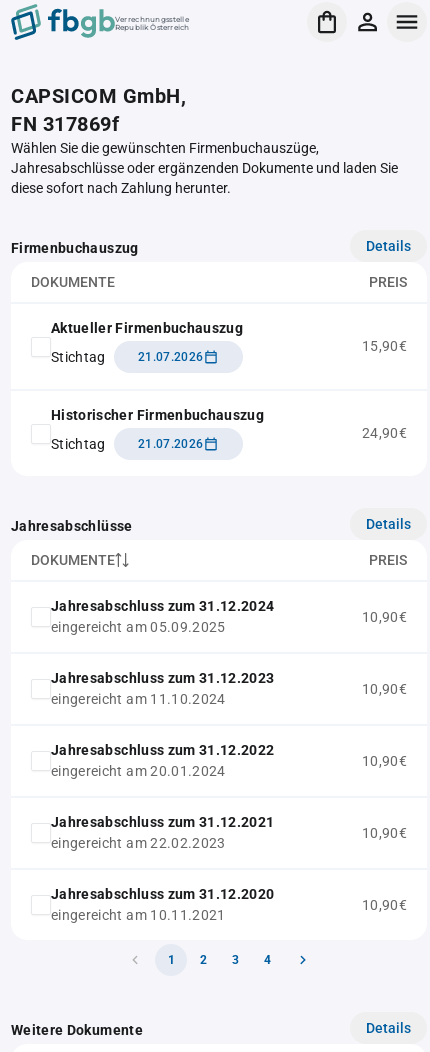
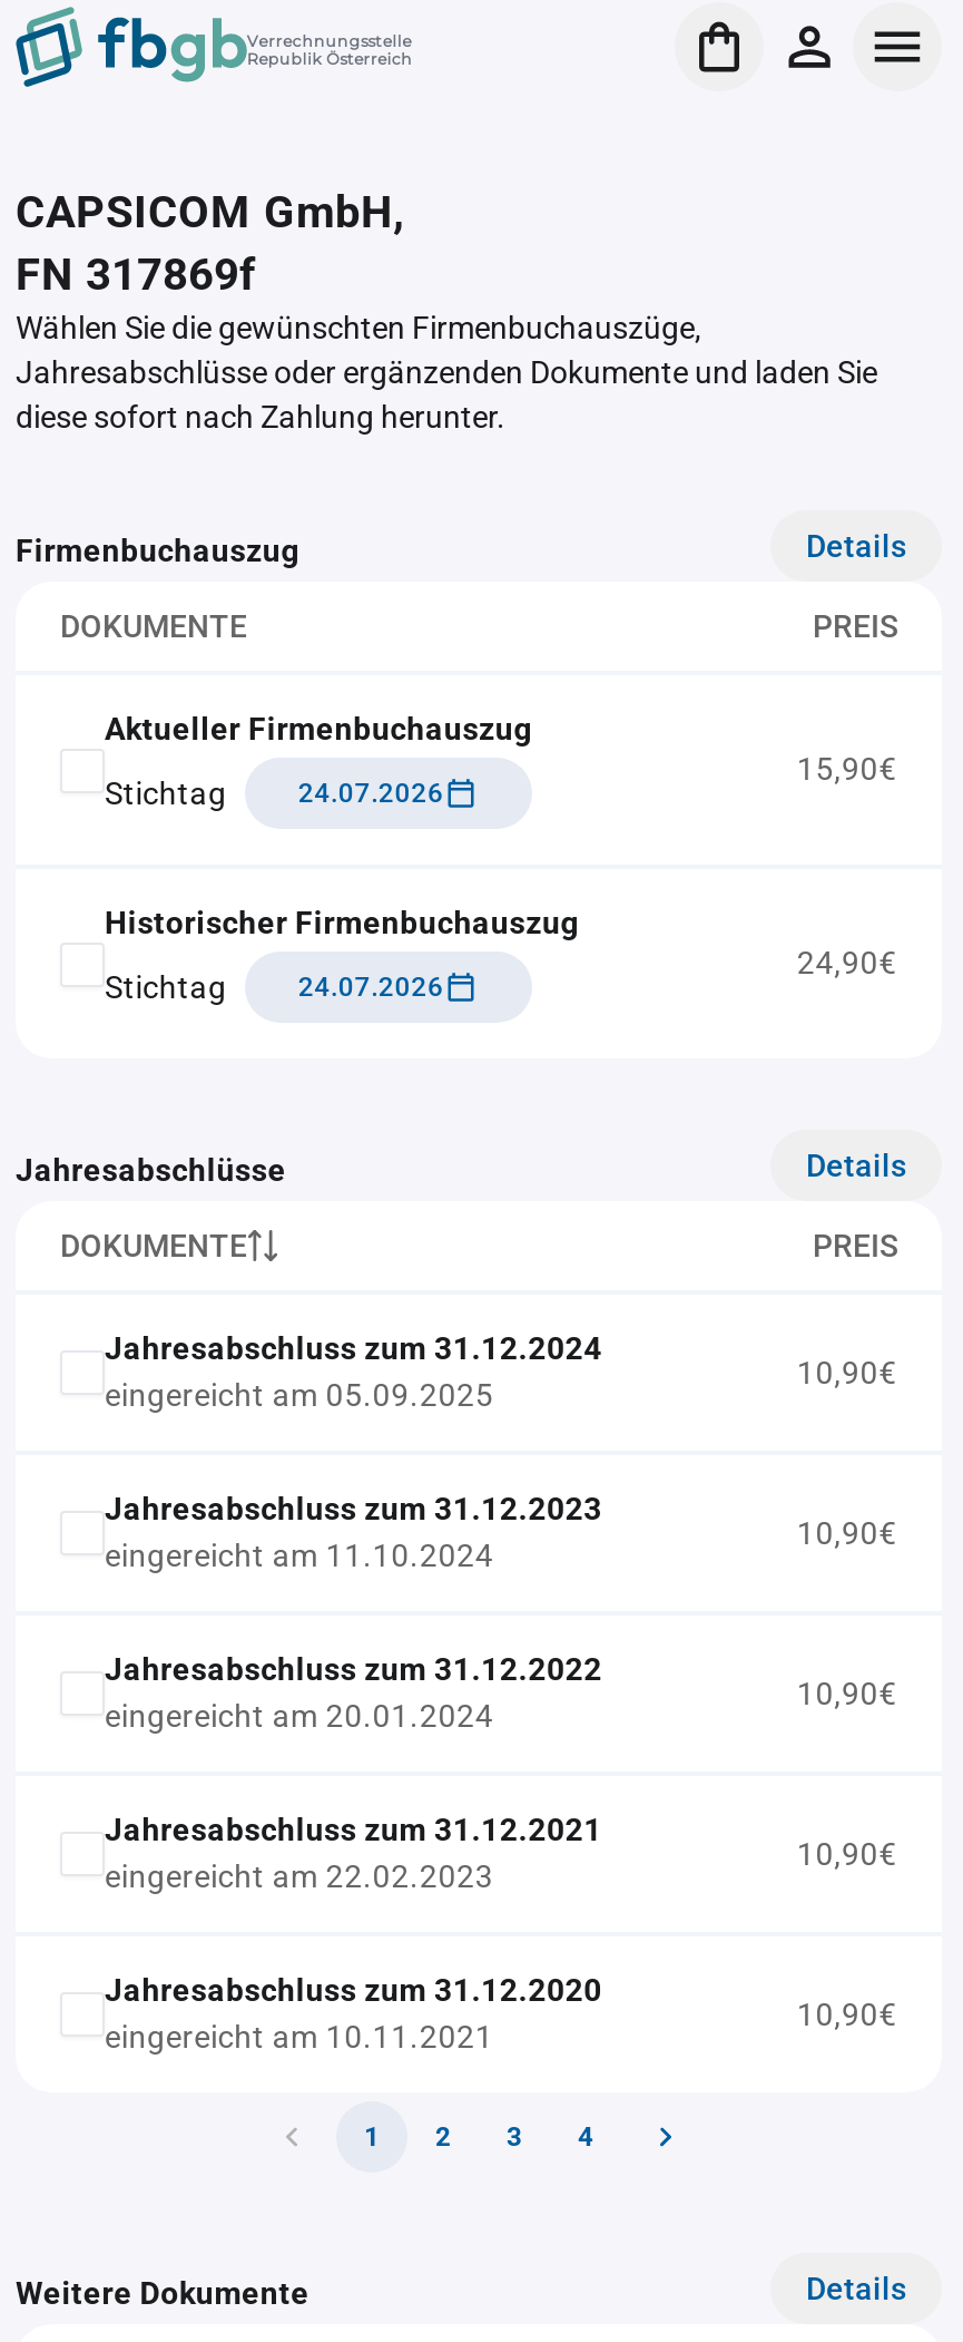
- 21.07.2026
+ 24.07.2026

- 21.07.2026
+ 24.07.2026
